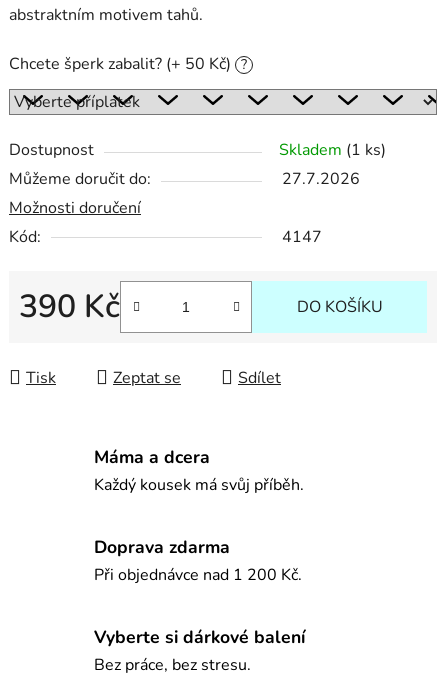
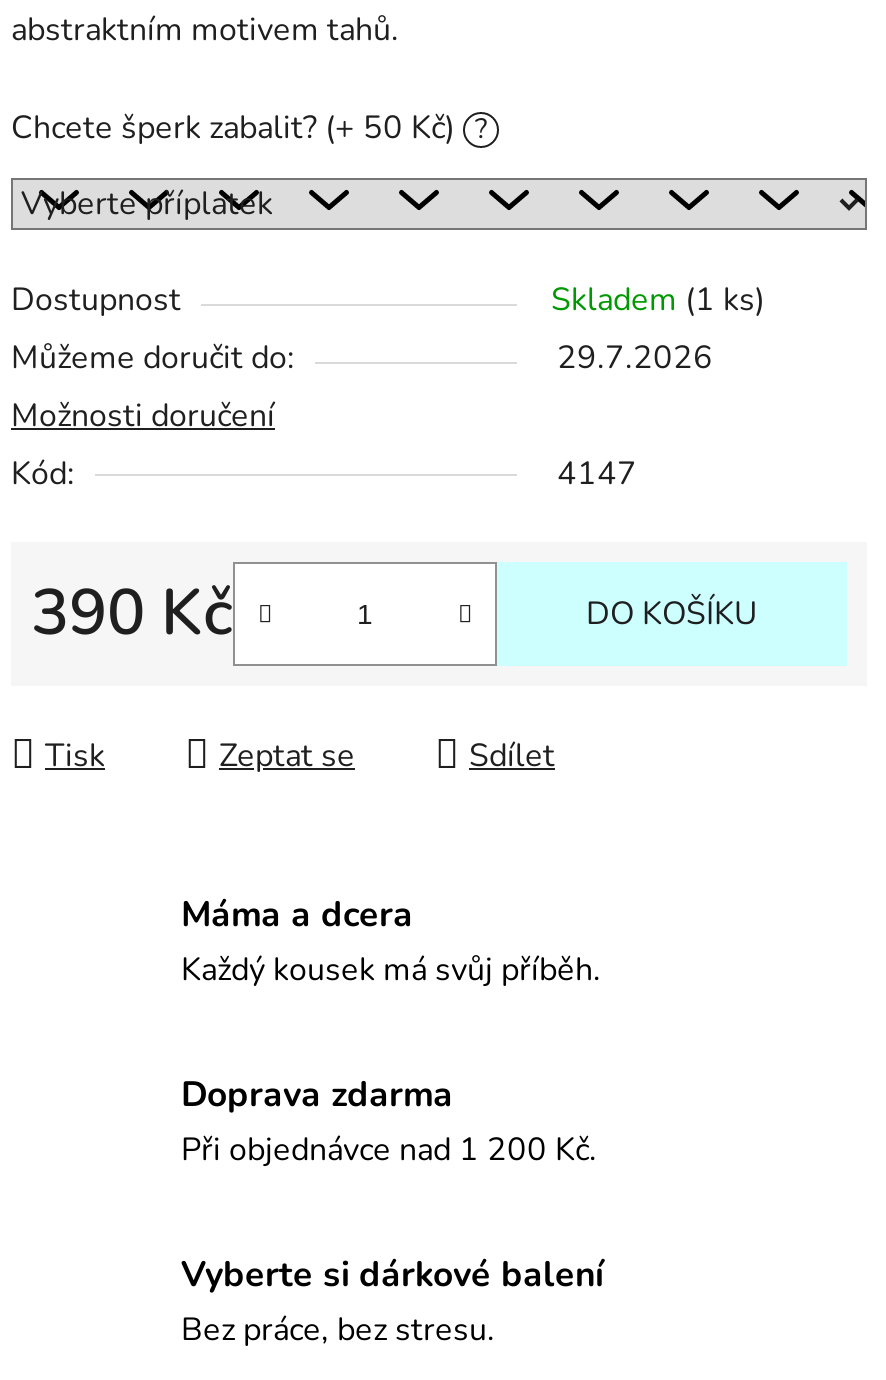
- 27.7.2026
+ 29.7.2026
